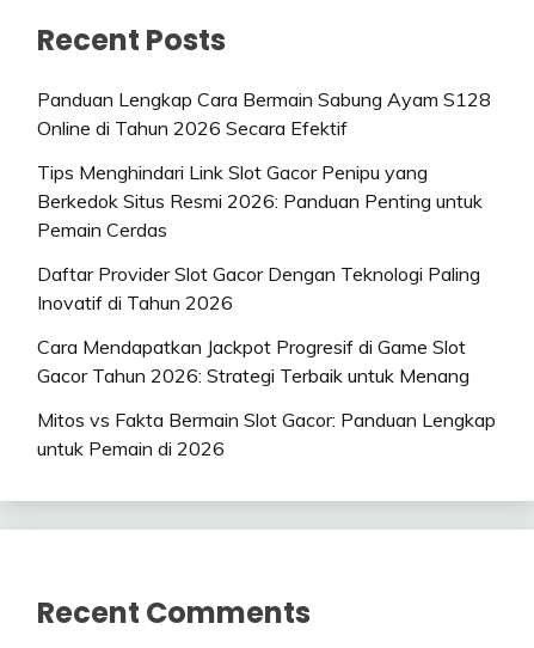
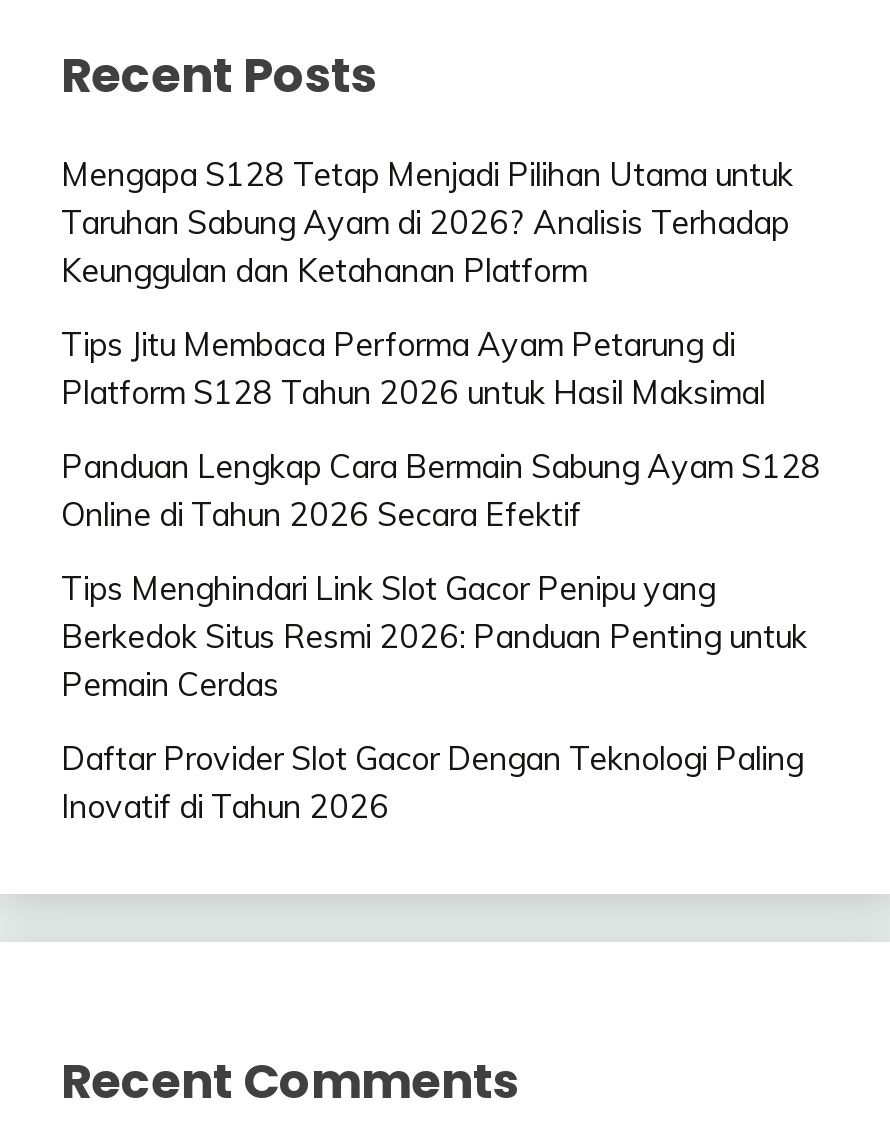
+ Mengapa S128 Tetap Menjadi Pilihan Utama untuk
+ Taruhan Sabung Ayam di 2026? Analisis Terhadap
+ Keunggulan dan Ketahanan Platform
+ Tips Jitu Membaca Performa Ayam Petarung di
+ Platform S128 Tahun 2026 untuk Hasil Maksimal

moved down: Panduan Lengkap Cara Bermain Sabung Ayam S128 | Online di Tahun 2026 Secara Efektif | Tips Menghindari Link Slot Gacor Penipu yang | Berkedok Situs Resmi 2026: Panduan Penting untuk | Pemain Cerdas | Daftar Provider Slot Gacor Dengan Teknologi Paling | Inovatif di Tahun 2026

- Cara Mendapatkan Jackpot Progresif di Game Slot
- Gacor Tahun 2026: Strategi Terbaik untuk Menang
- Mitos vs Fakta Bermain Slot Gacor: Panduan Lengkap
- untuk Pemain di 2026
